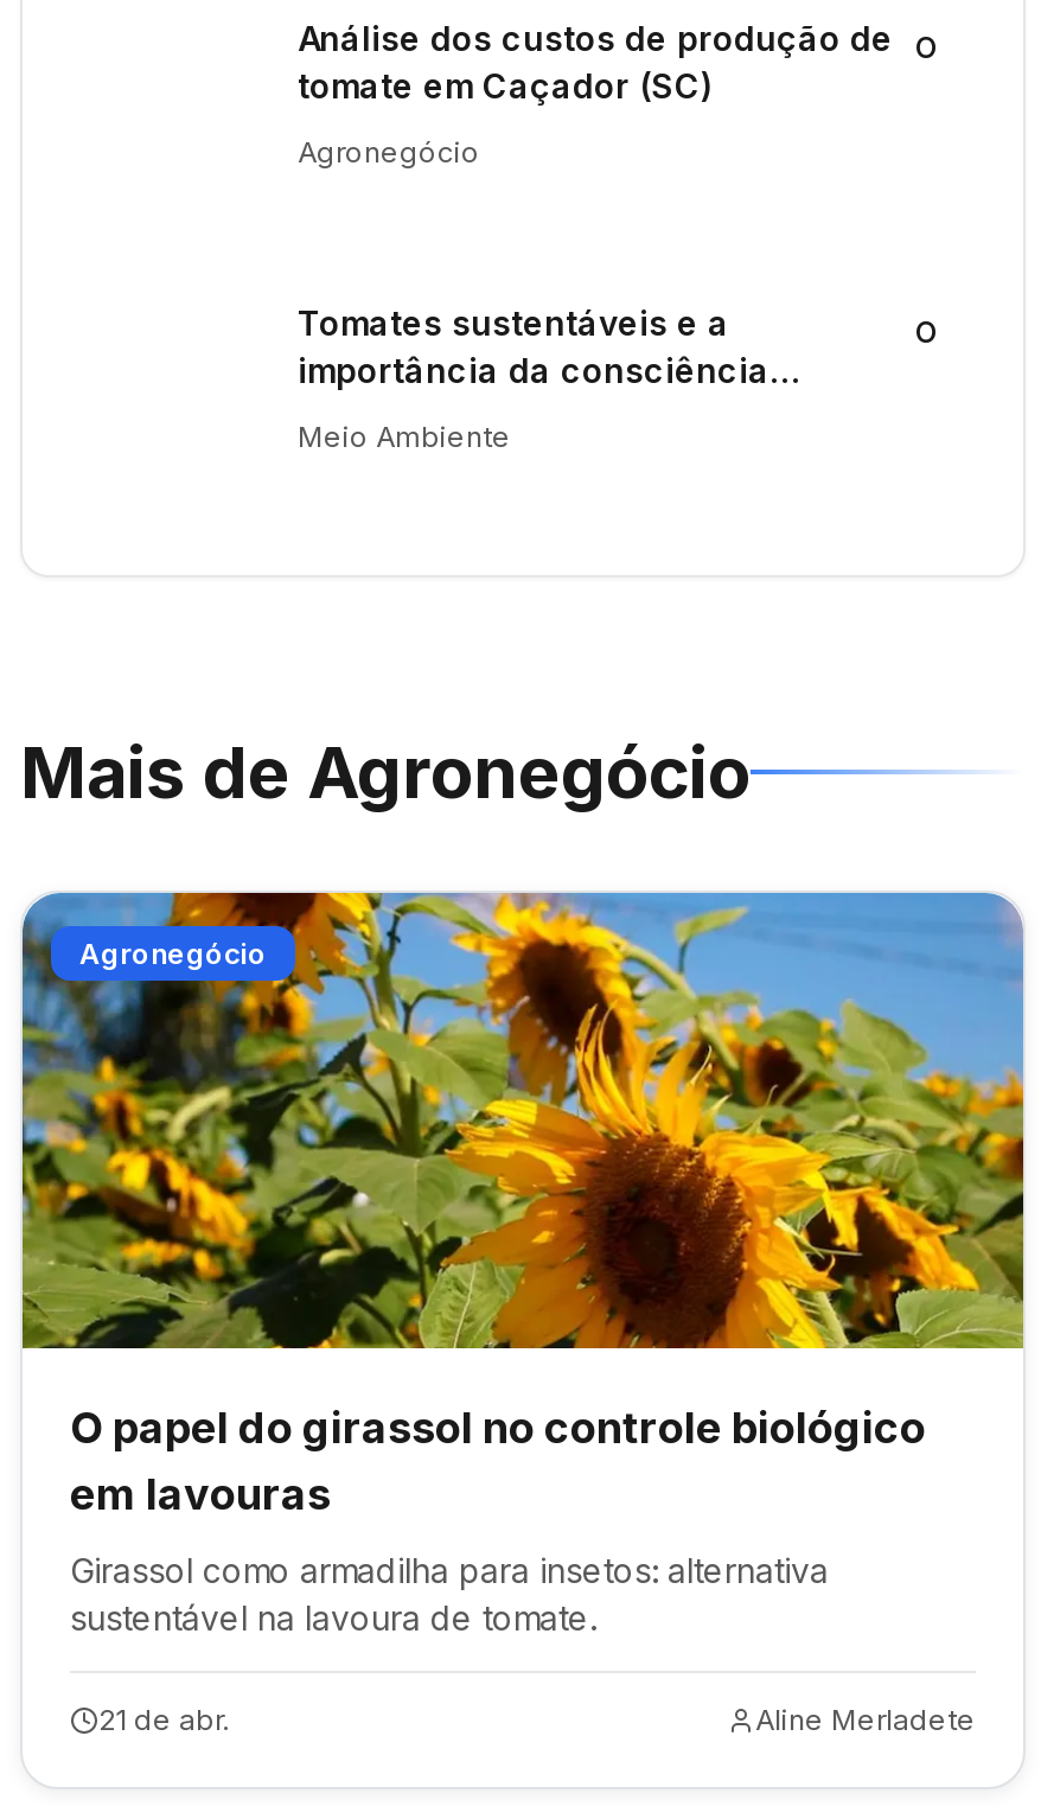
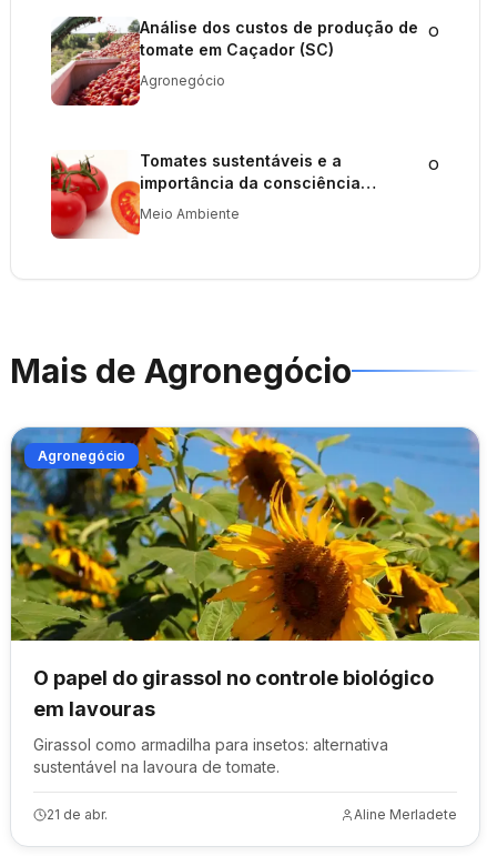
+ [image]

+ [image]
